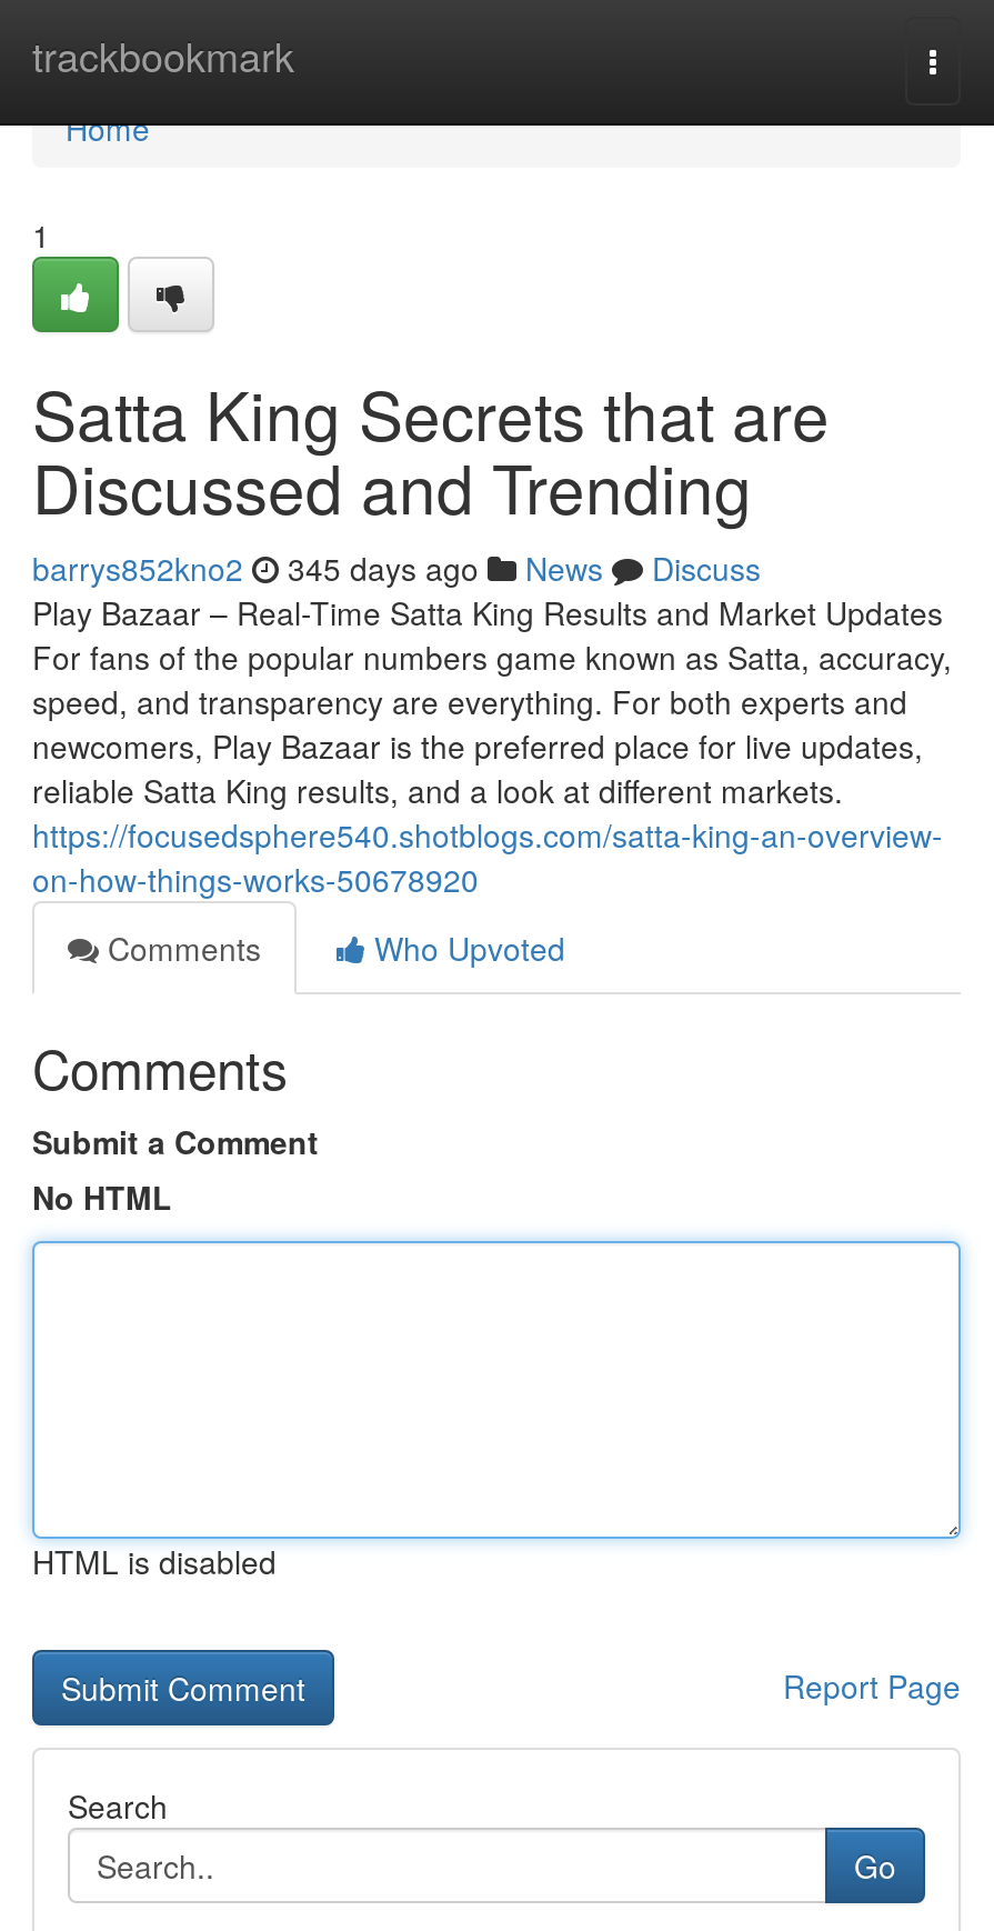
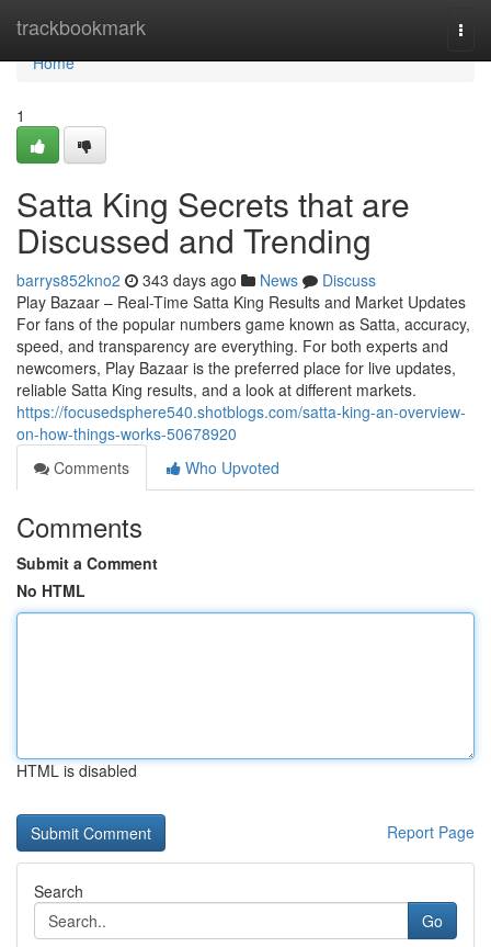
- barrys852kno2 345 days ago News Discuss
+ barrys852kno2 343 days ago News Discuss
